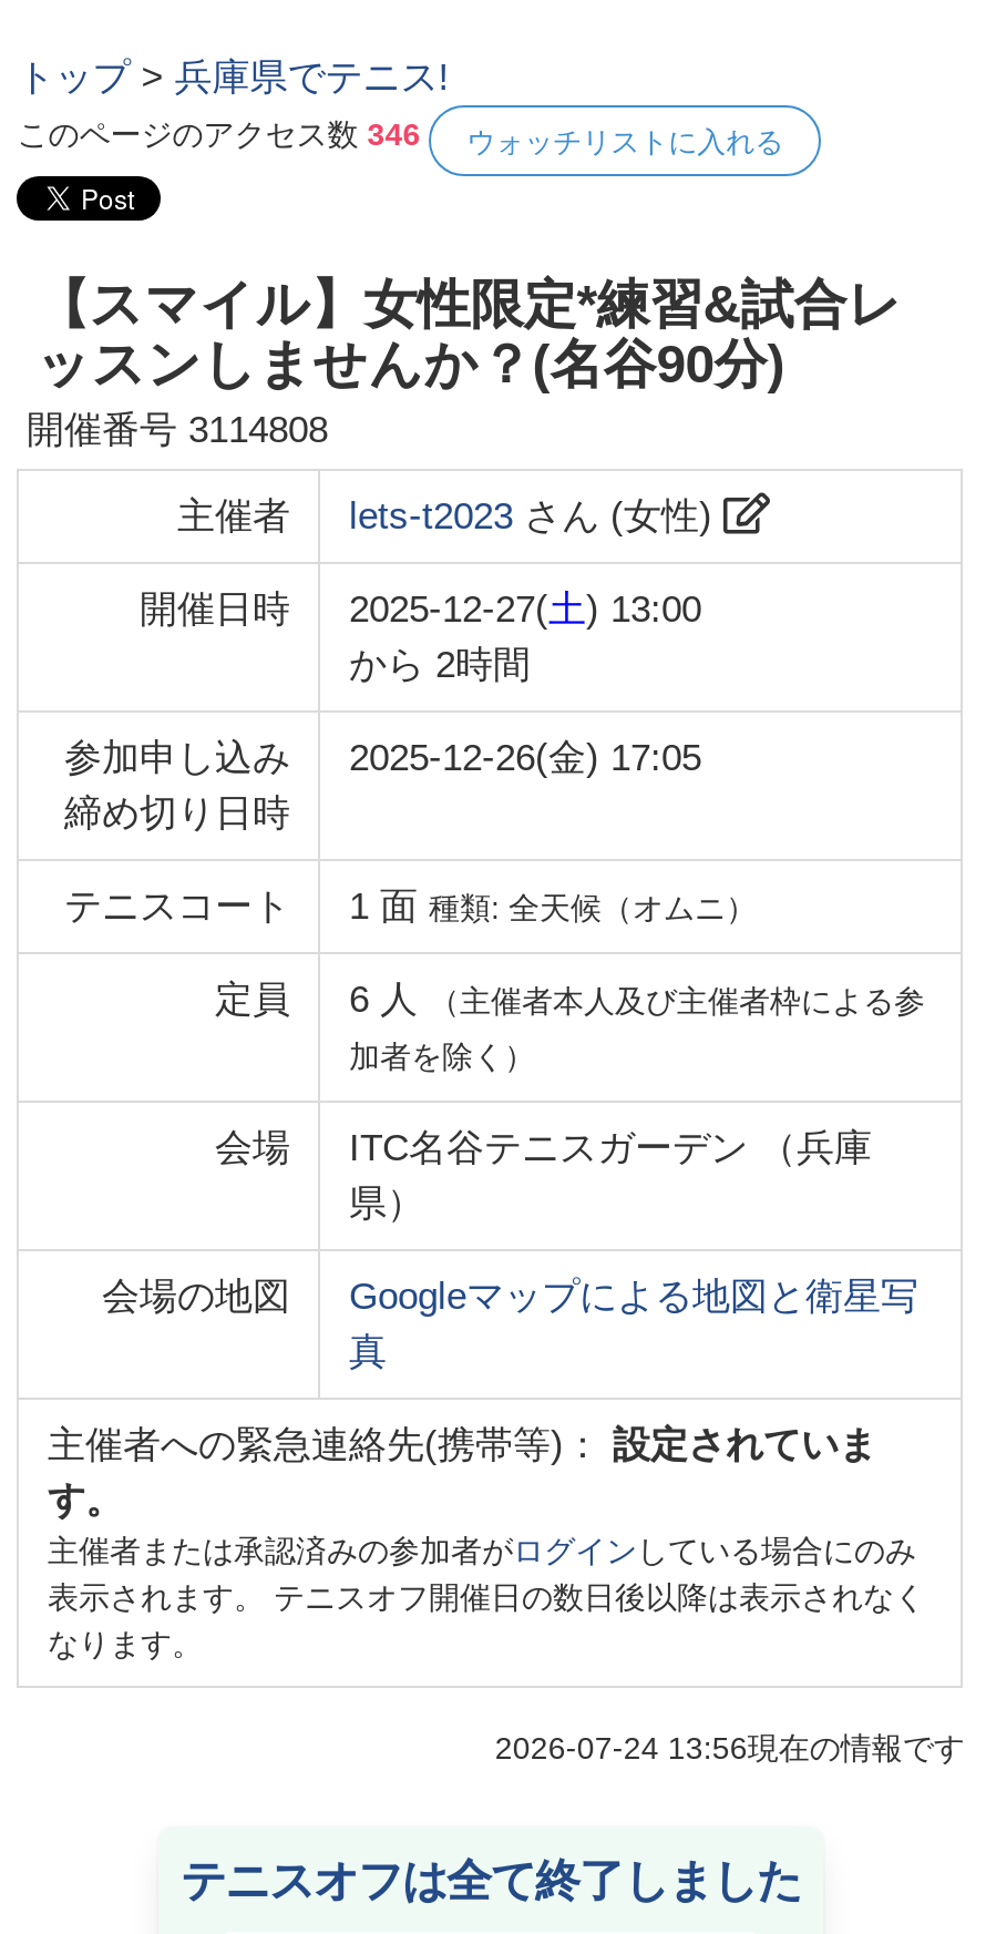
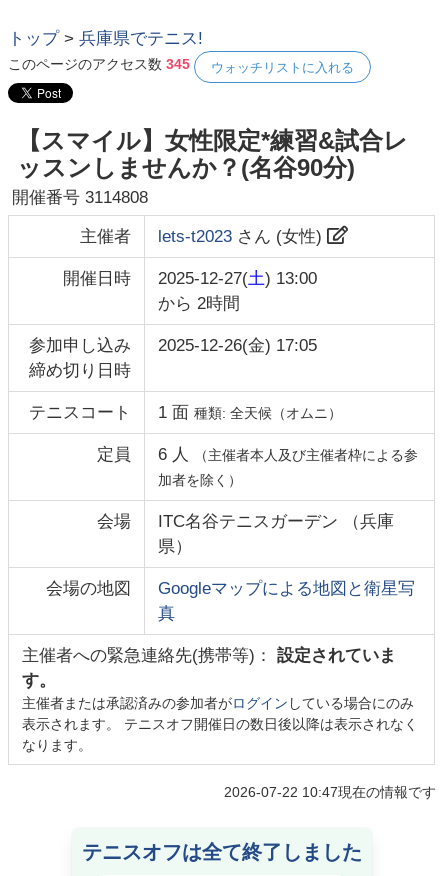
- このページのアクセス数346
+ このページのアクセス数345

- 2026-07-24 13:56現在の情報です
+ 2026-07-22 10:47現在の情報です
